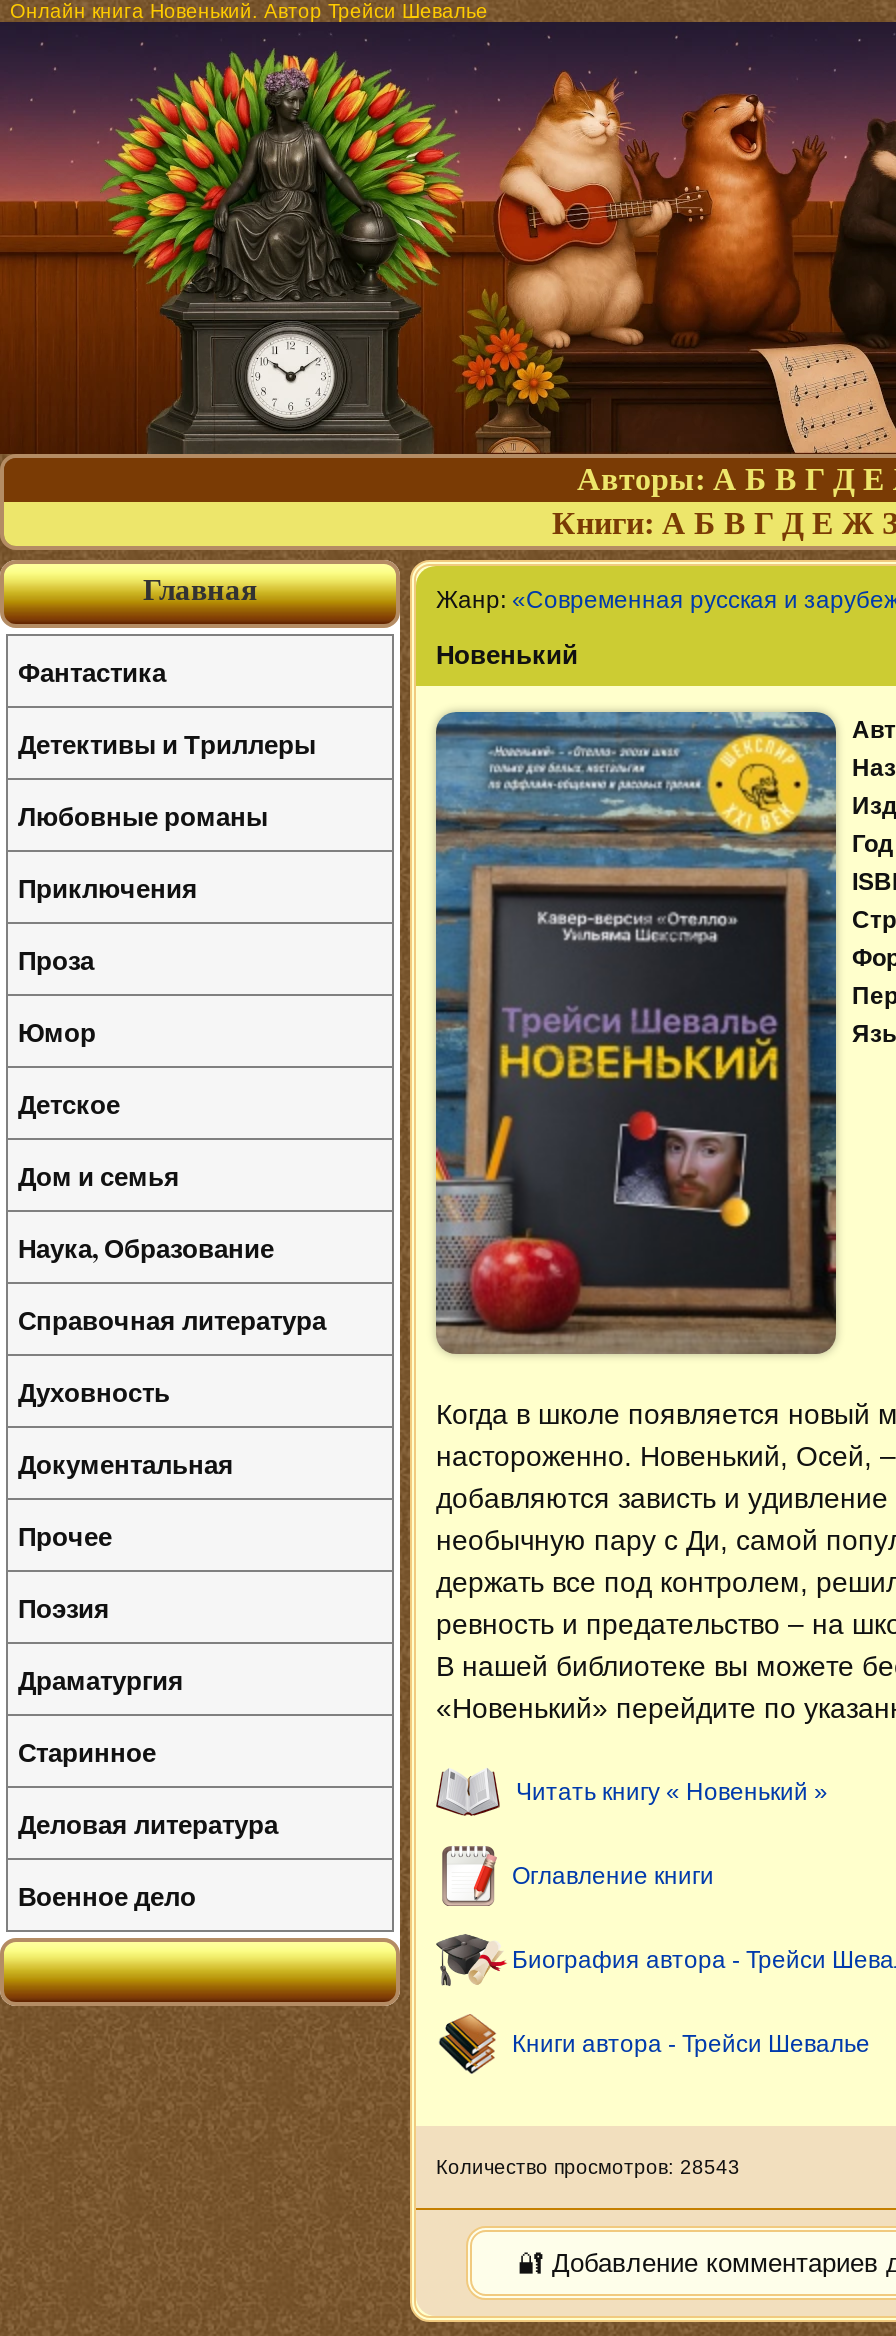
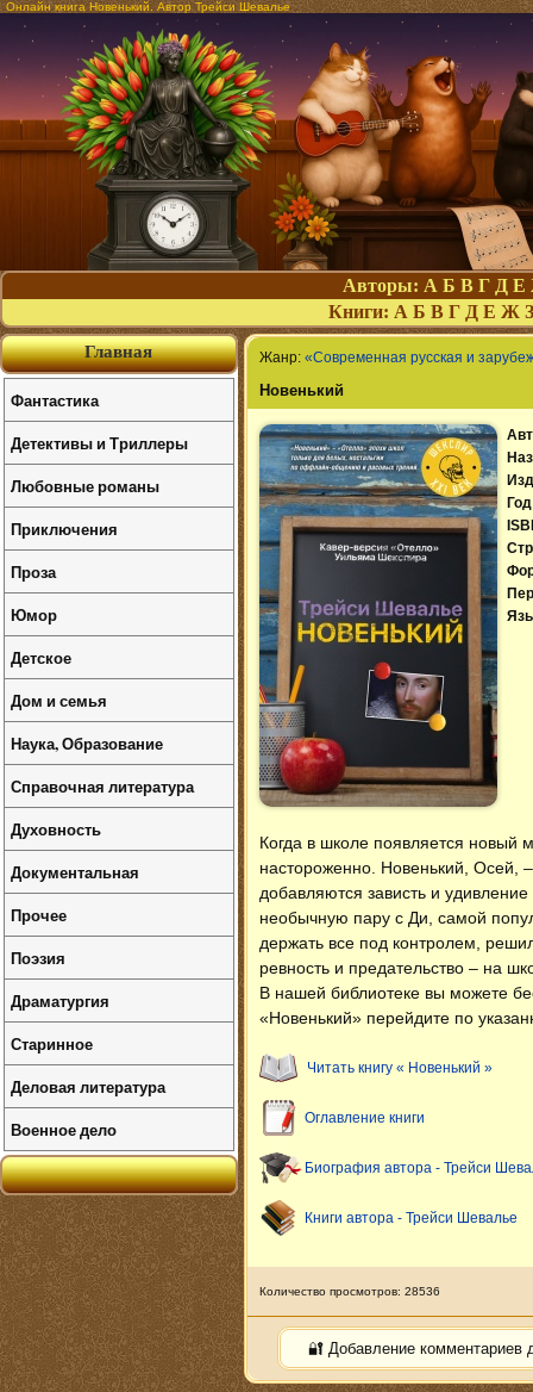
- Количество просмотров: 28543
+ Количество просмотров: 28536
